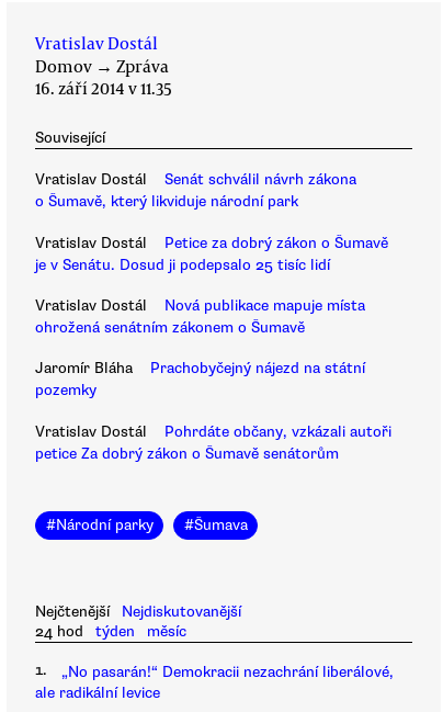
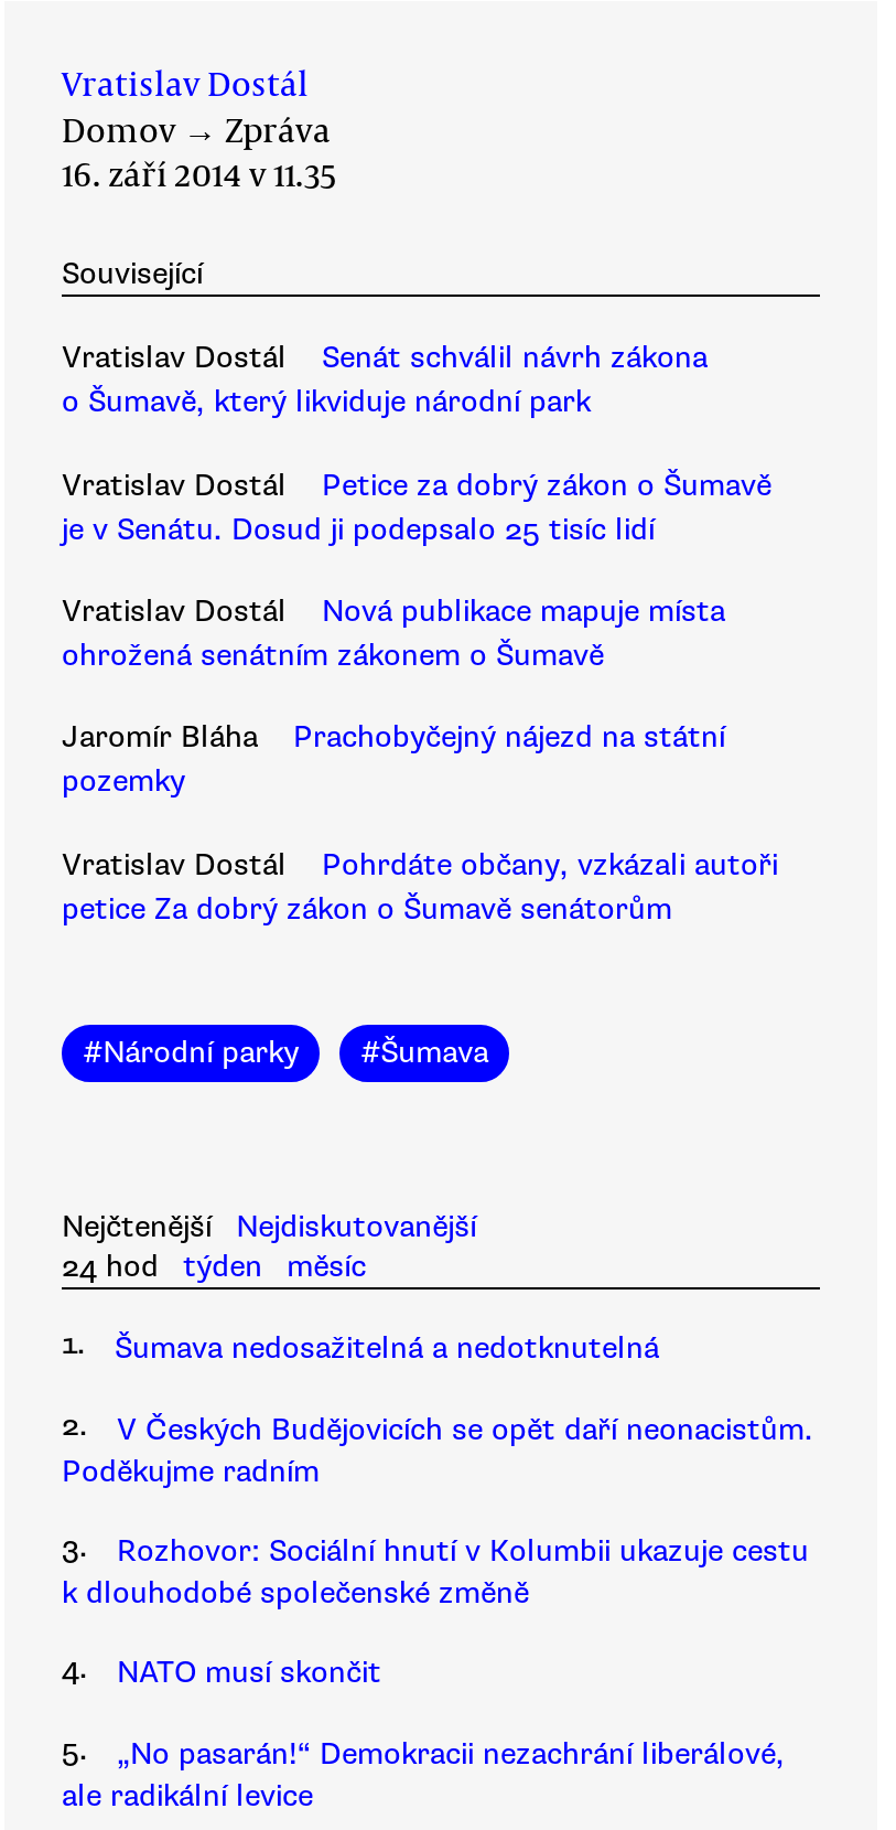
+ Šumava nedosažitelná a nedotknutelná
+ 2.
+ V Českých Budějovicích se opět daří neonacistům.
+ Poděkujme radním
+ 3.
+ Rozhovor: Sociální hnutí v Kolumbii ukazuje cestu
+ k dlouhodobé společenské změně
+ 4.
+ NATO musí skončit
+ 5.
